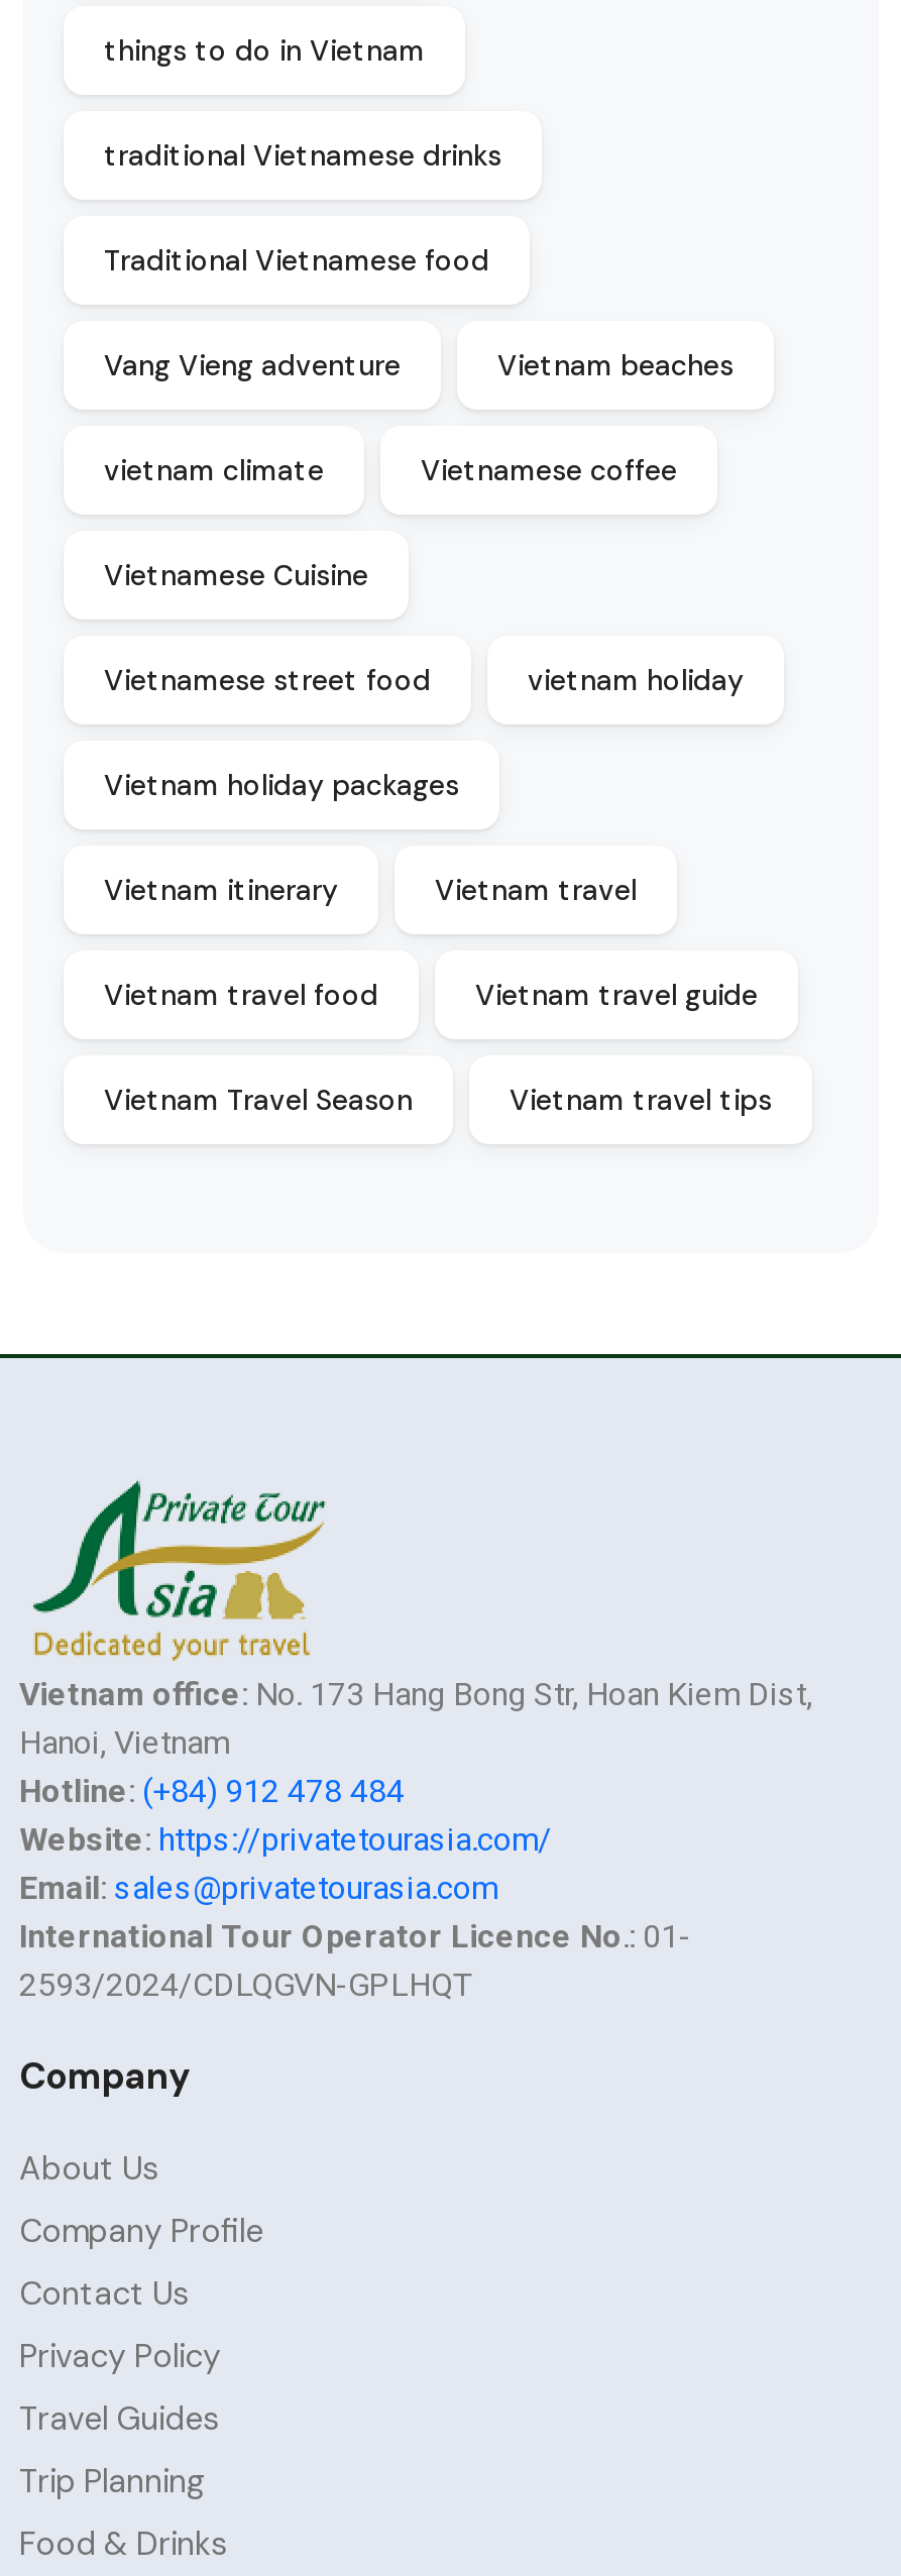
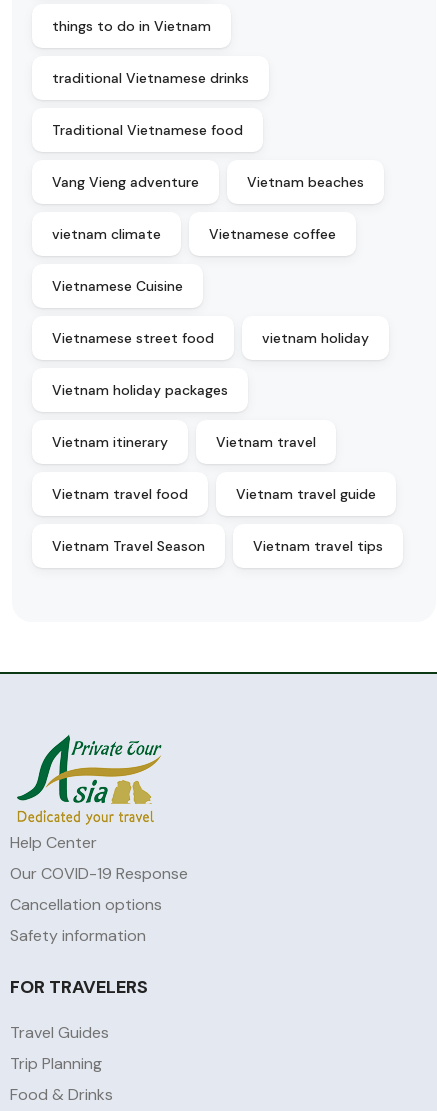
- Vietnam office: No. 173 Hang Bong Str, Hoan Kiem Dist,
- Hanoi, Vietnam
- Hotline: (+84) 912 478 484
- Website: https://privatetourasia.com/
- Email: sales@privatetourasia.com
- International Tour Operator Licence No.: 01-
- 2593/2024/CDLQGVN-GPLHQT
- Company
- About Us
- Company Profile
- Contact Us
- Privacy Policy
+ Help Center
+ Our COVID-19 Response
+ Cancellation options
+ Safety information
+ FOR TRAVELERS
